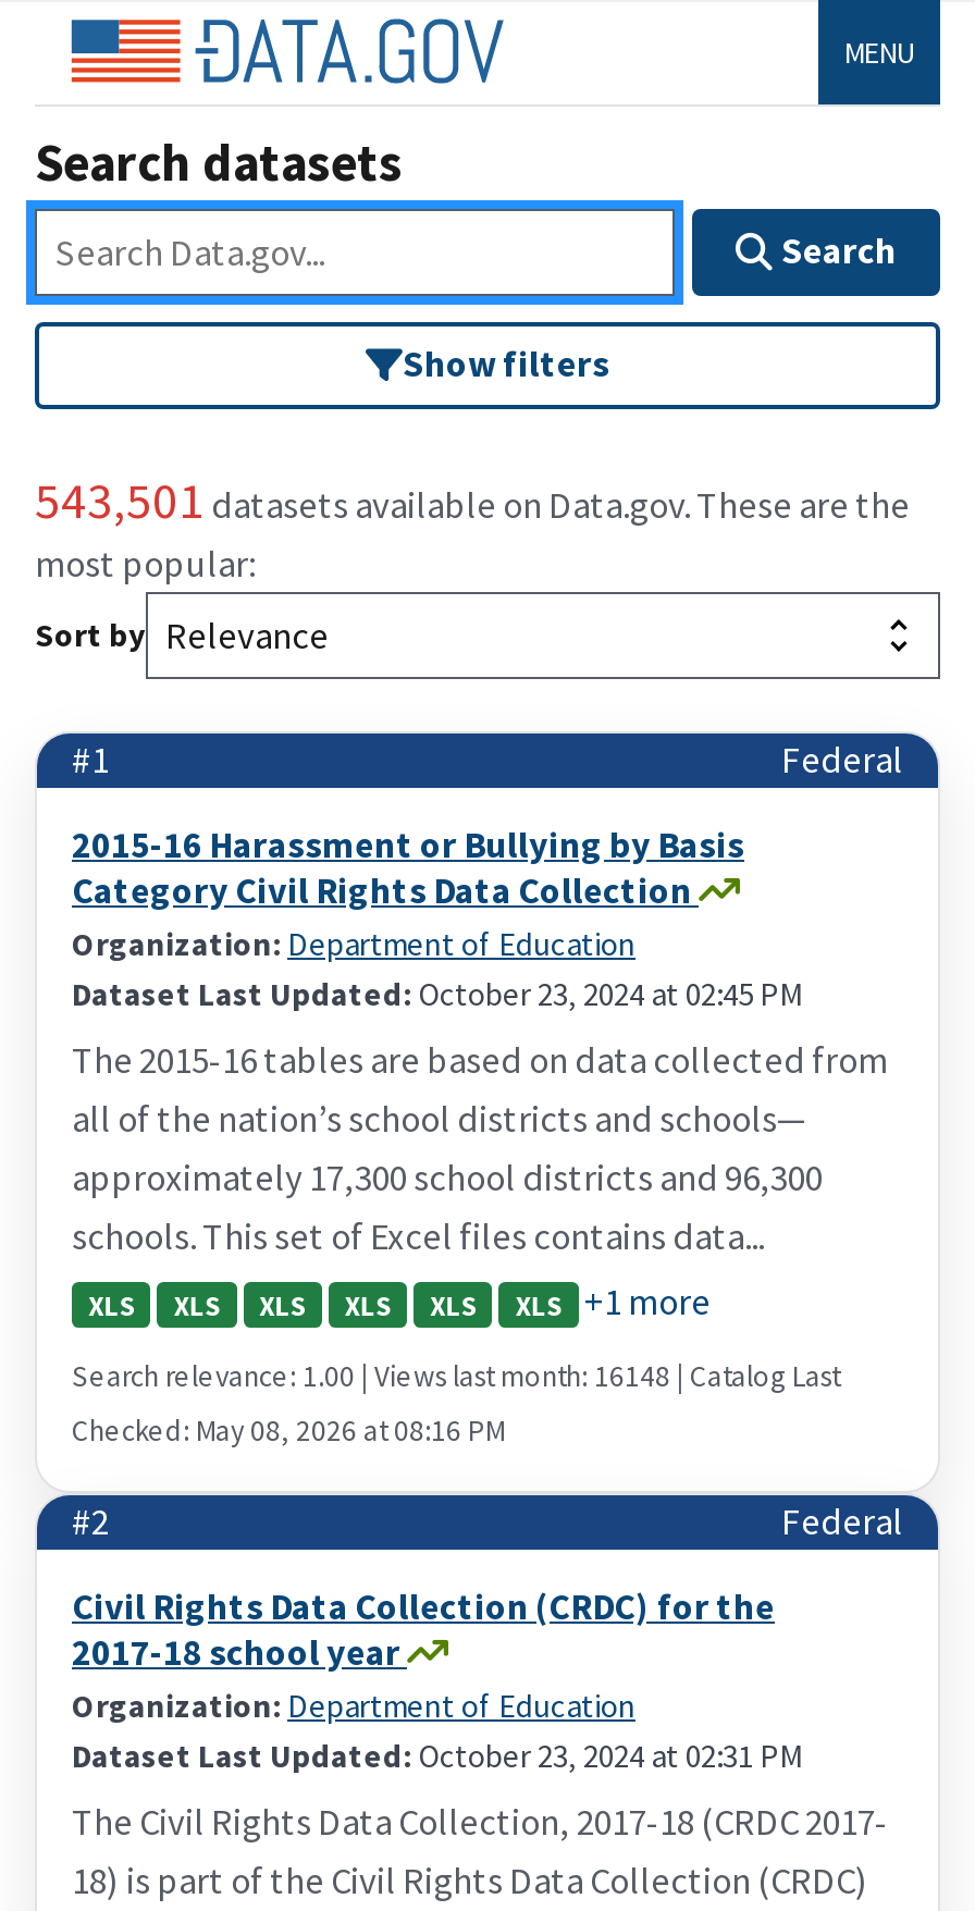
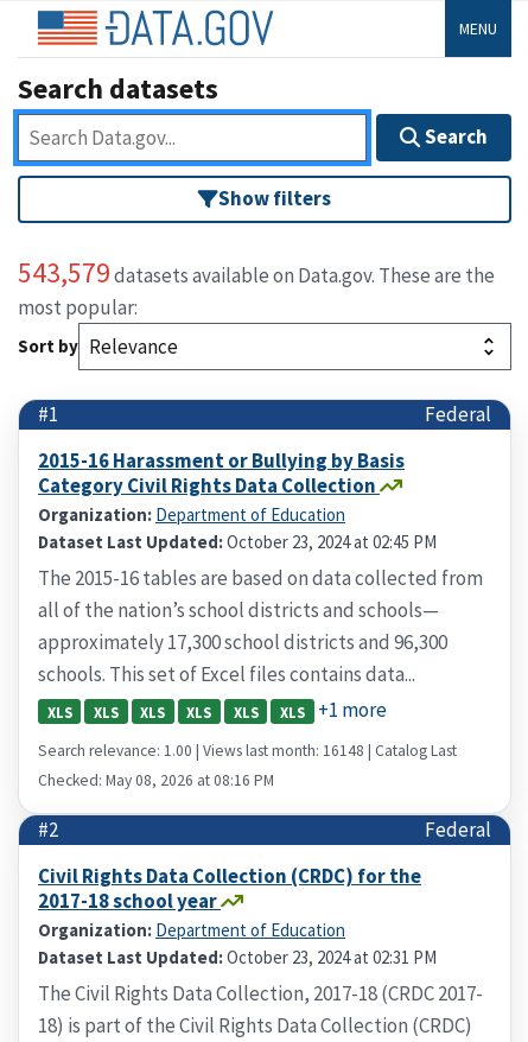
- 543,501 datasets available on Data.gov. These are the
+ 543,579 datasets available on Data.gov. These are the
